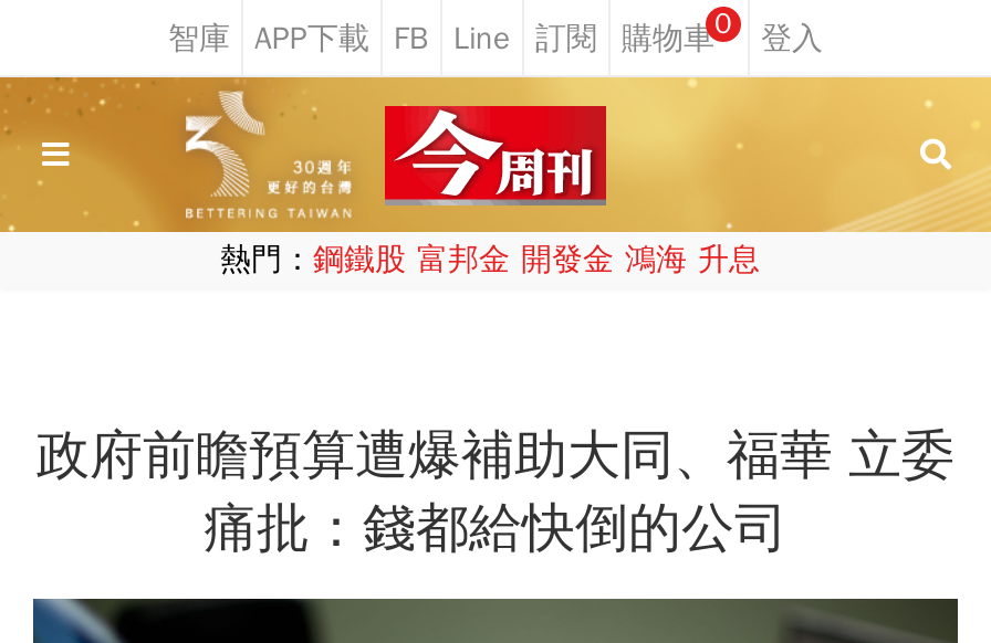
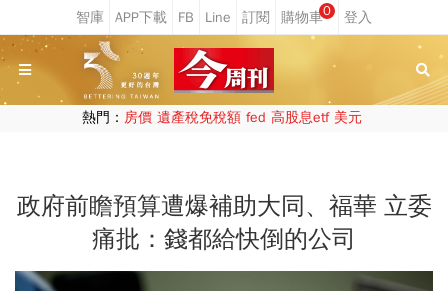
- 熱門：鋼鐵股 富邦金 開發金 鴻海 升息
+ 熱門：房價 遺產稅免稅額 fed 高股息etf 美元
